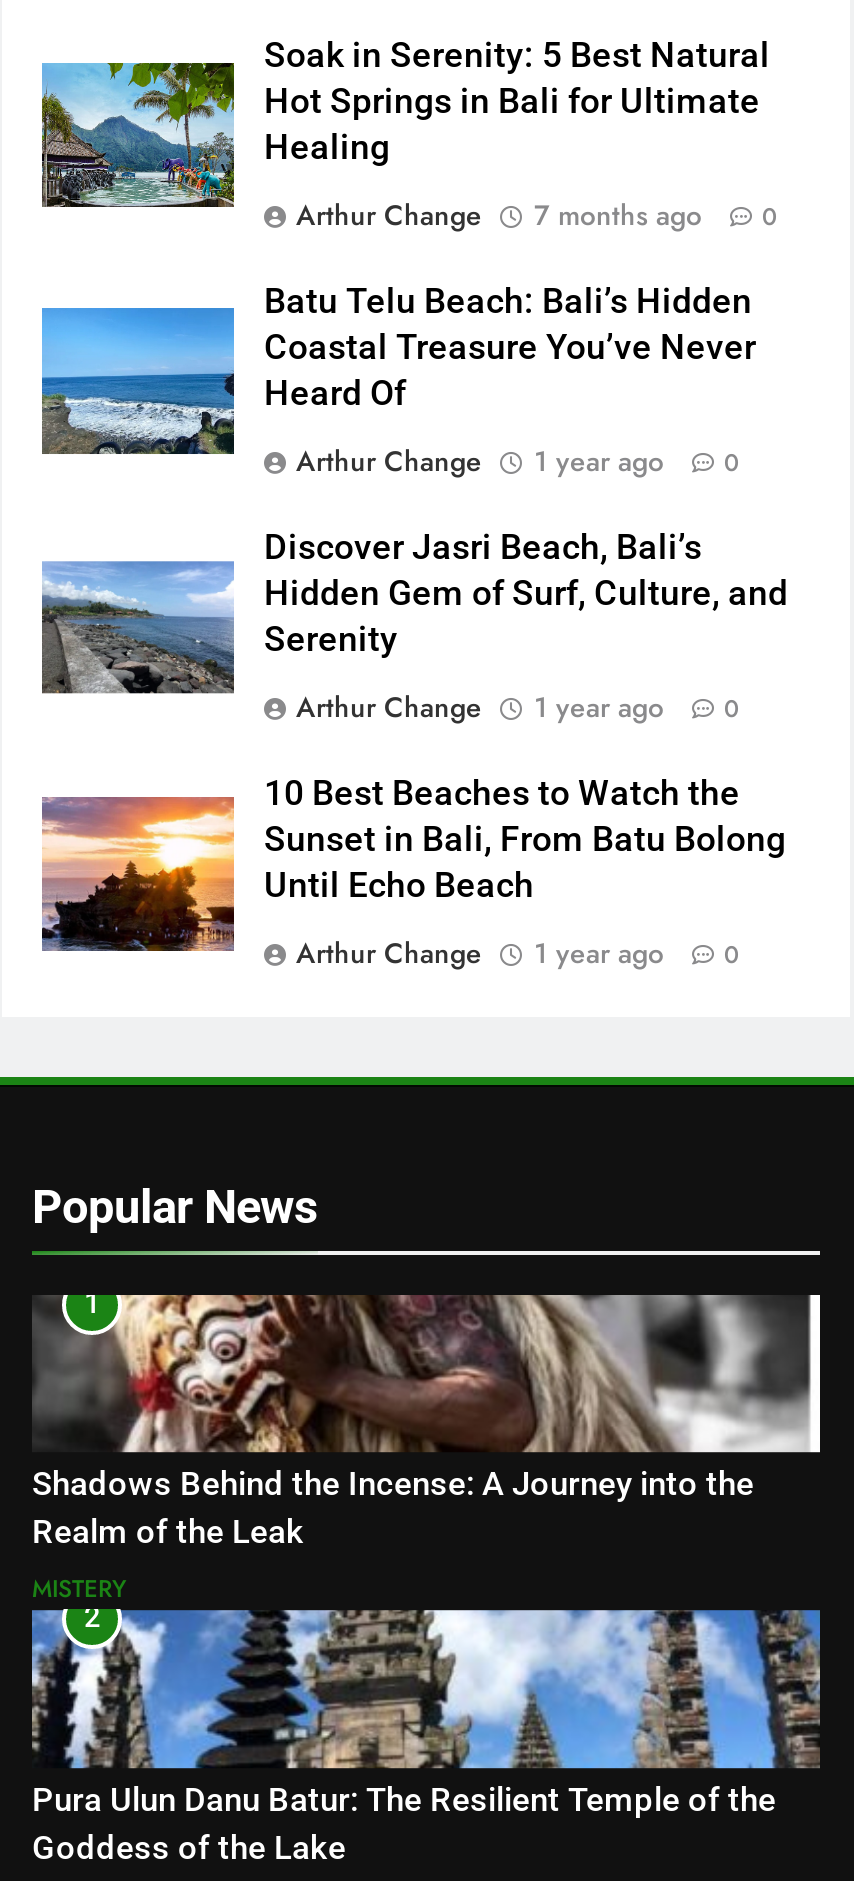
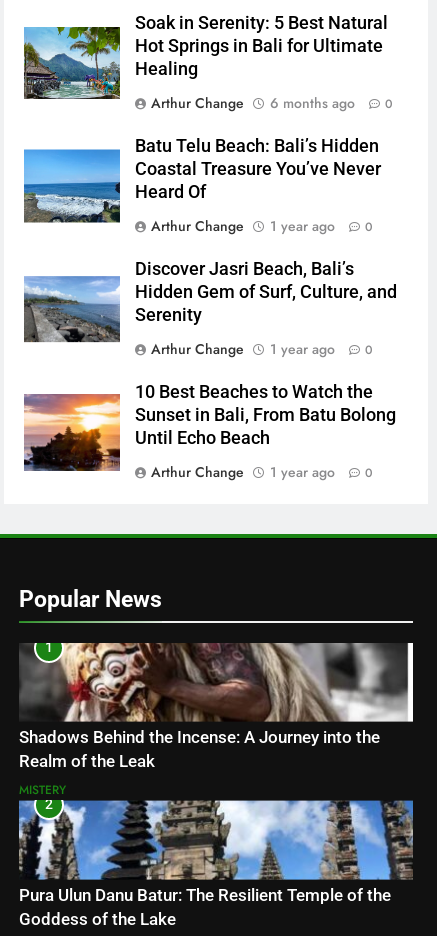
- Arthur Change 7 months ago 0
+ Arthur Change 6 months ago 0
